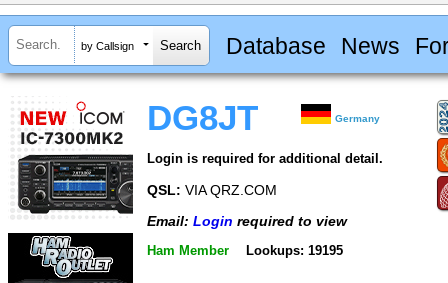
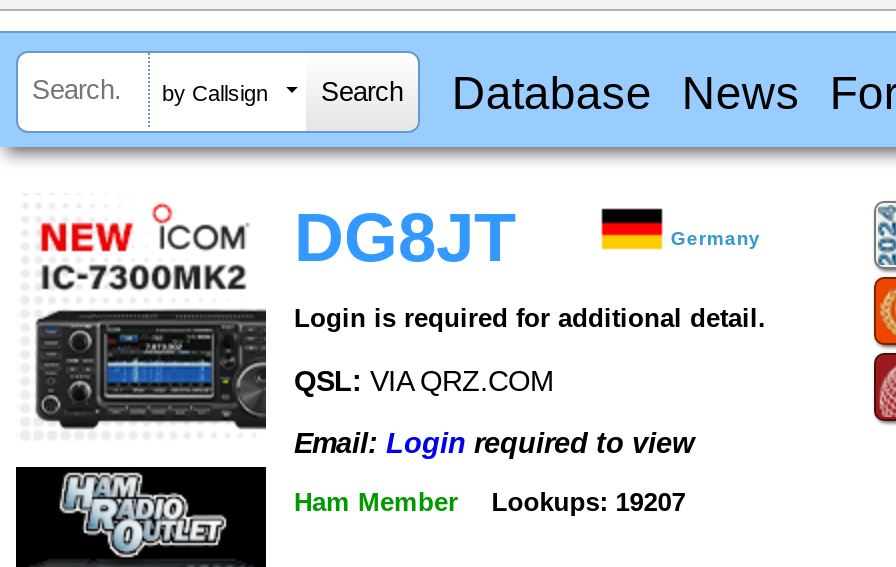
- Ham Member Lookups: 19195
+ Ham Member Lookups: 19207
